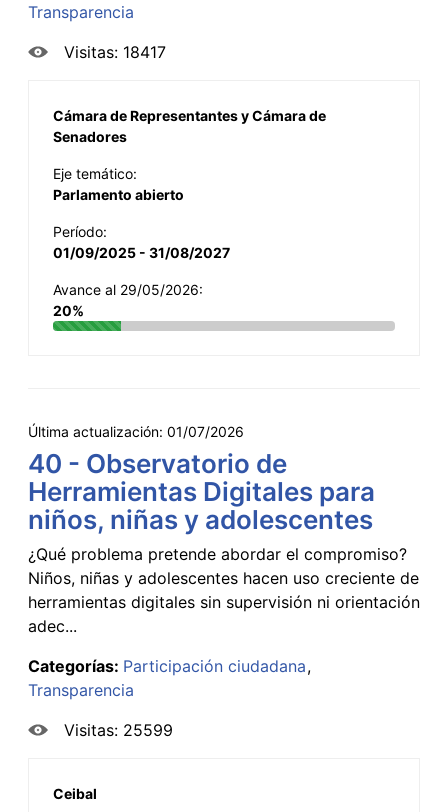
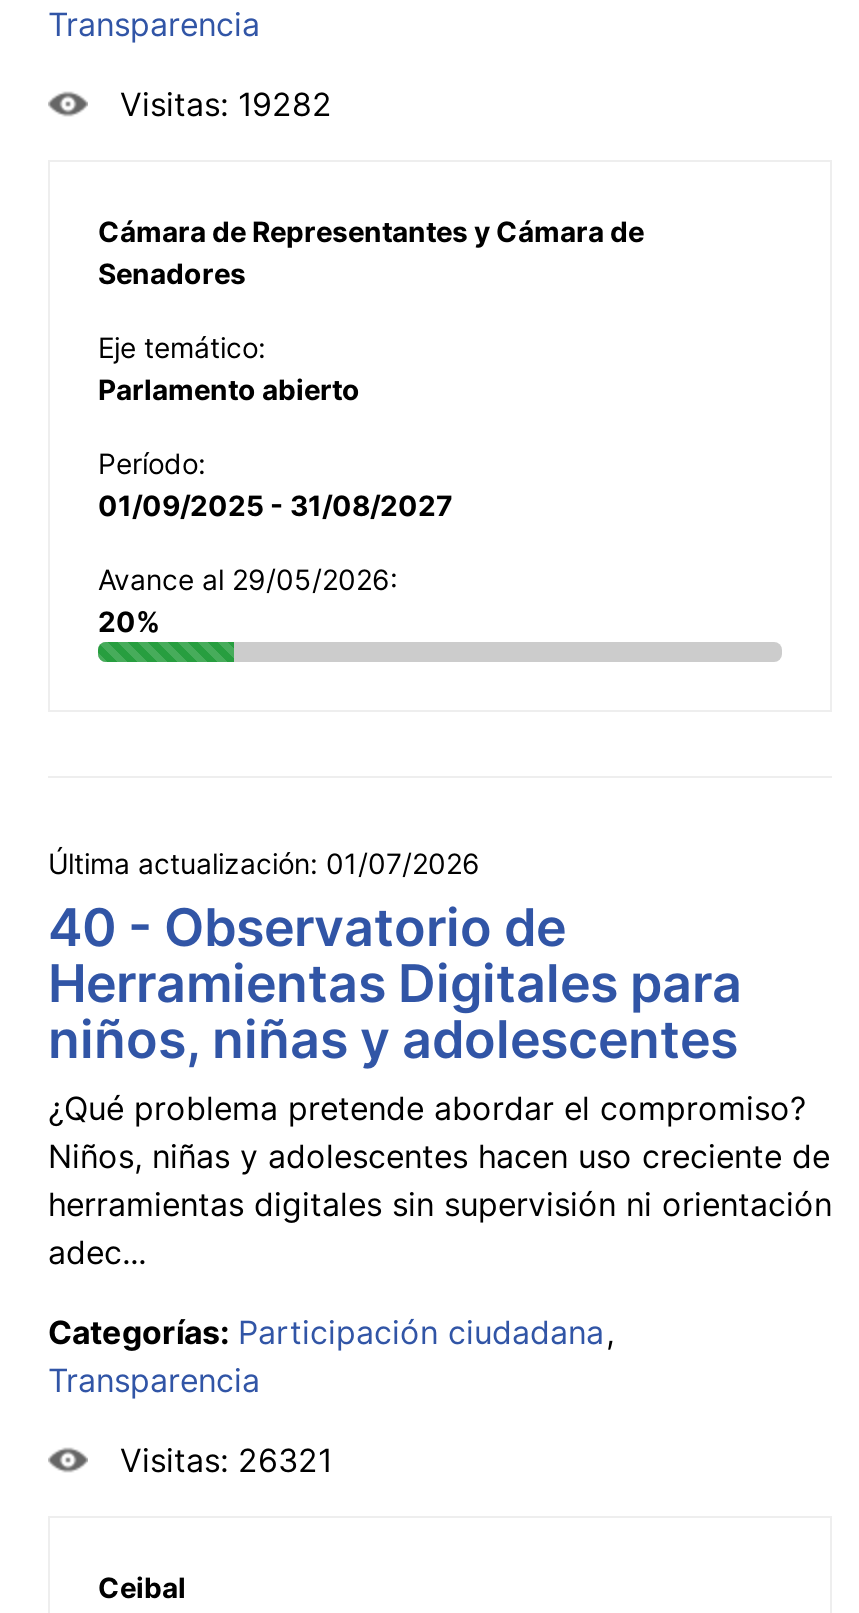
- Visitas: 18417
+ Visitas: 19282

- Visitas: 25599
+ Visitas: 26321
